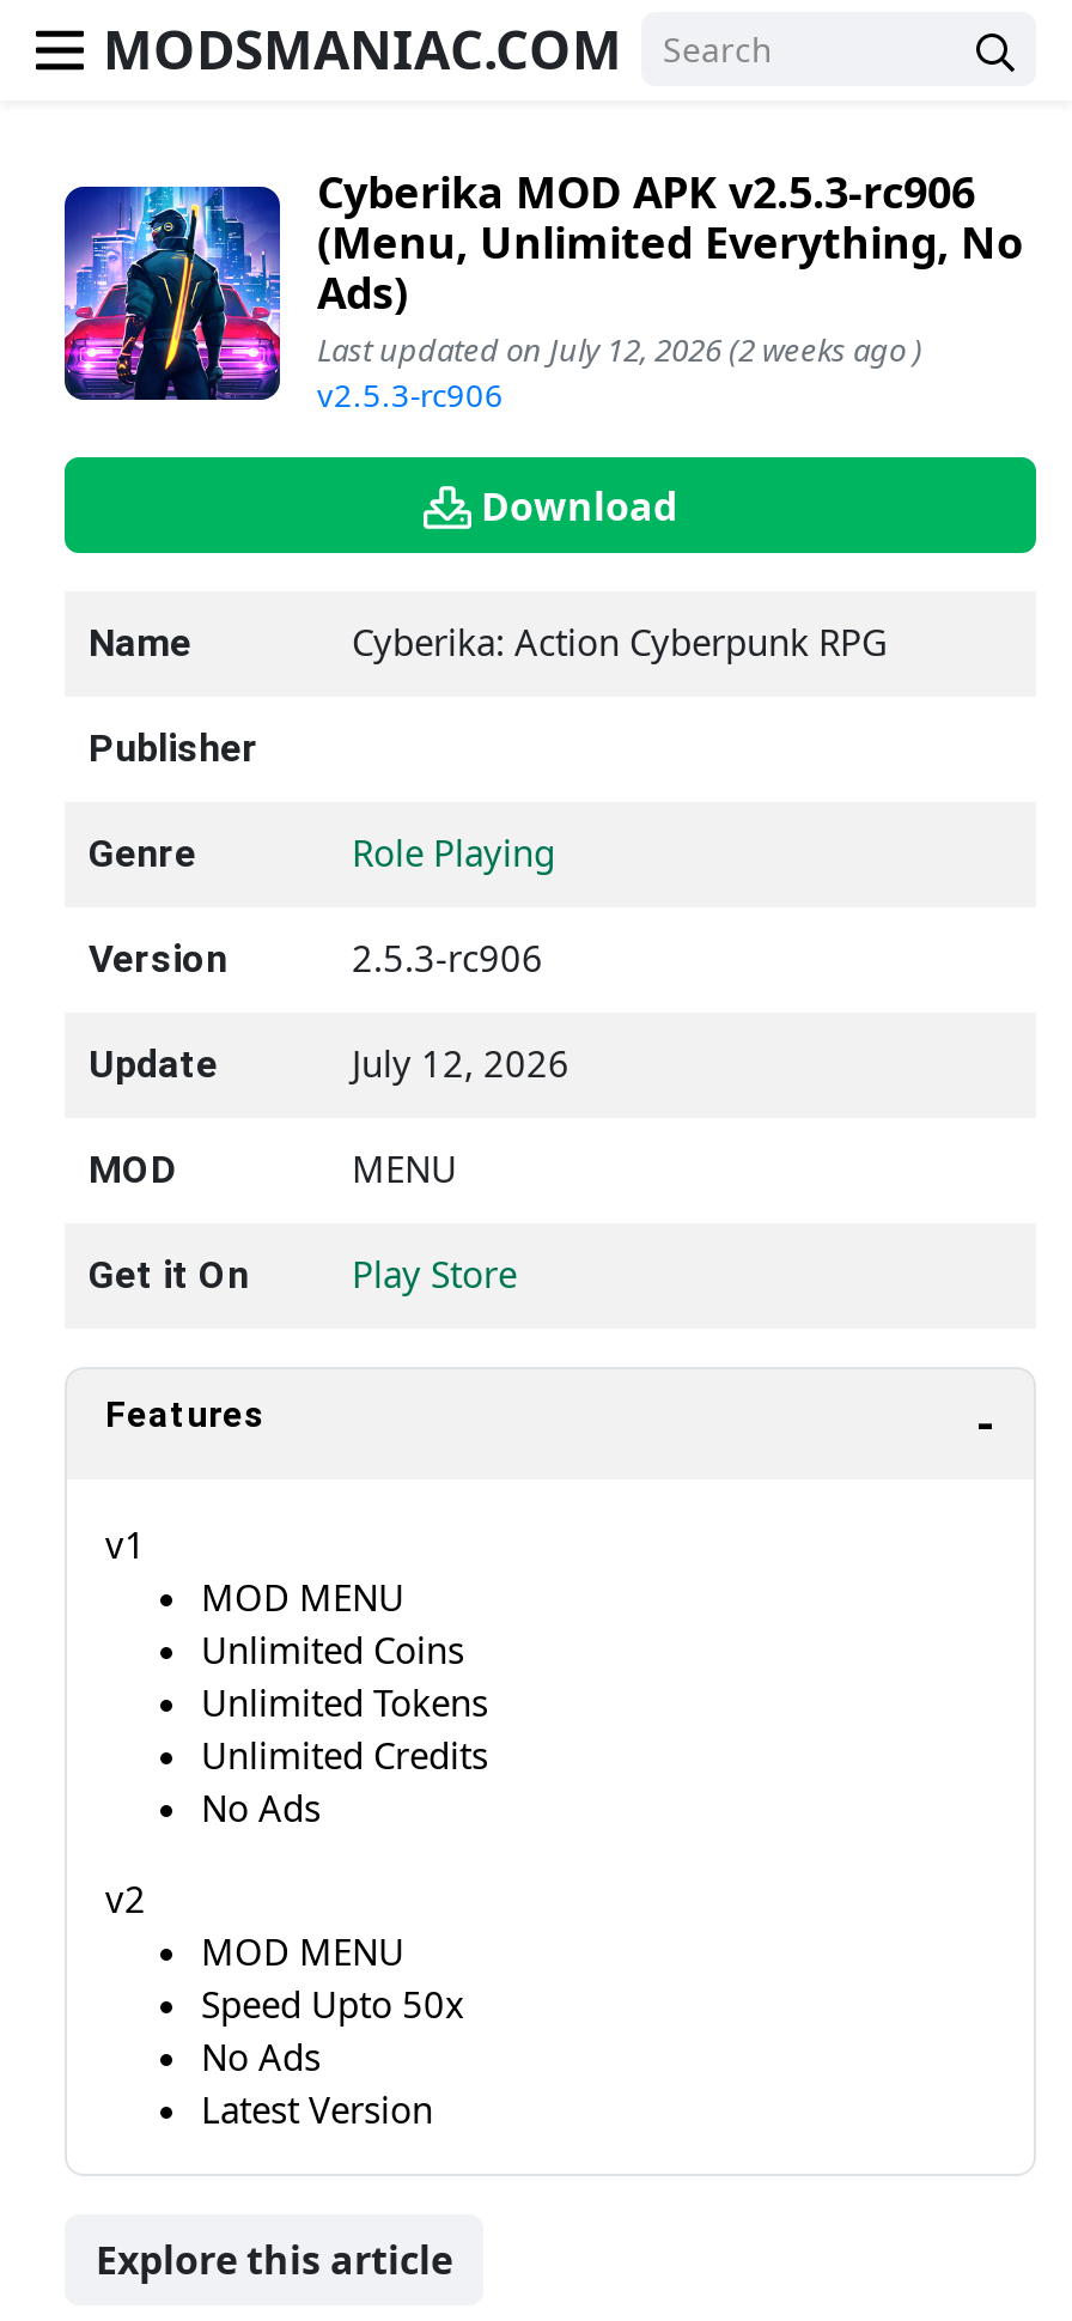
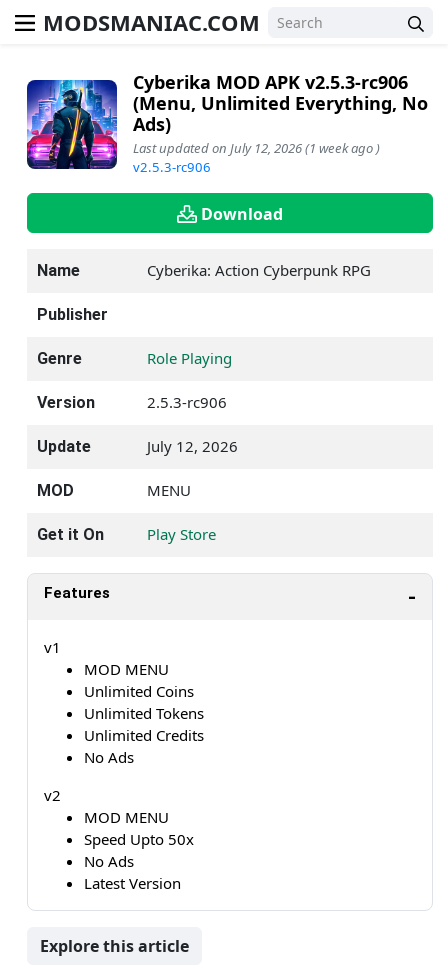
- Last updated on July 12, 2026 (2 weeks ago )
+ Last updated on July 12, 2026 (1 week ago )
